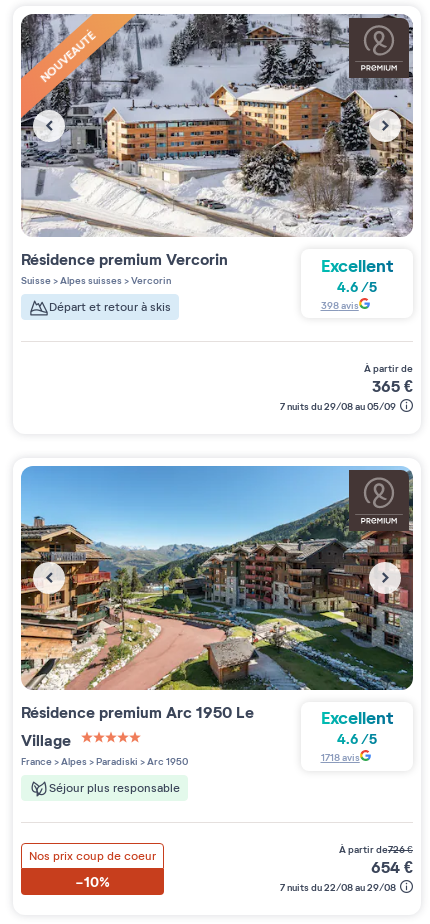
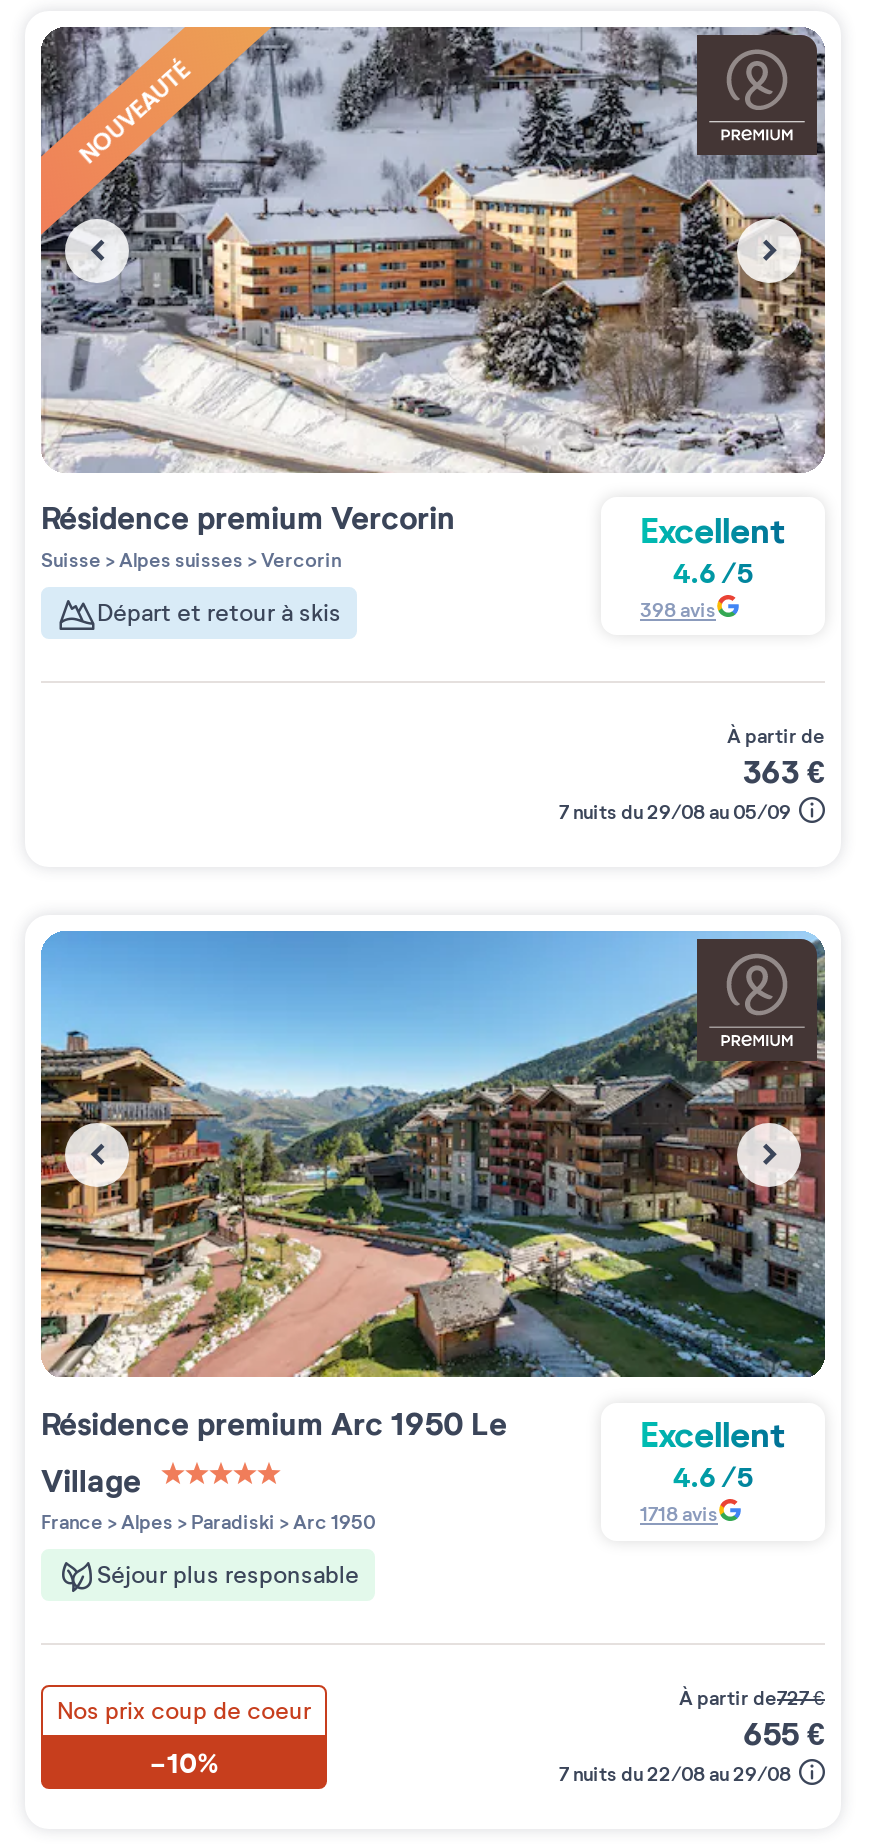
- 365 €
+ 363 €

- à partir de726€
+ à partir de727€

- 654 €
+ 655 €
